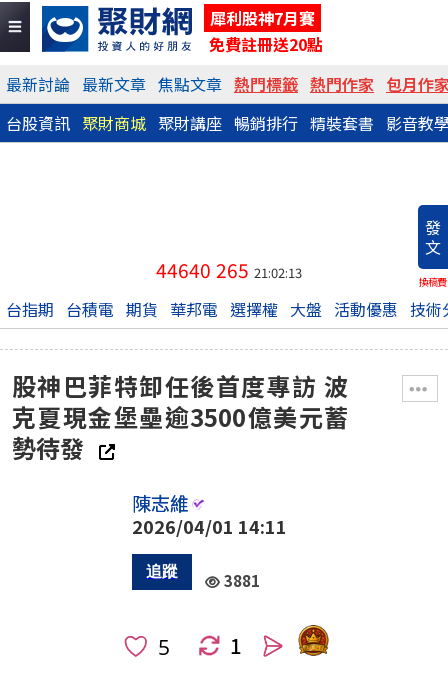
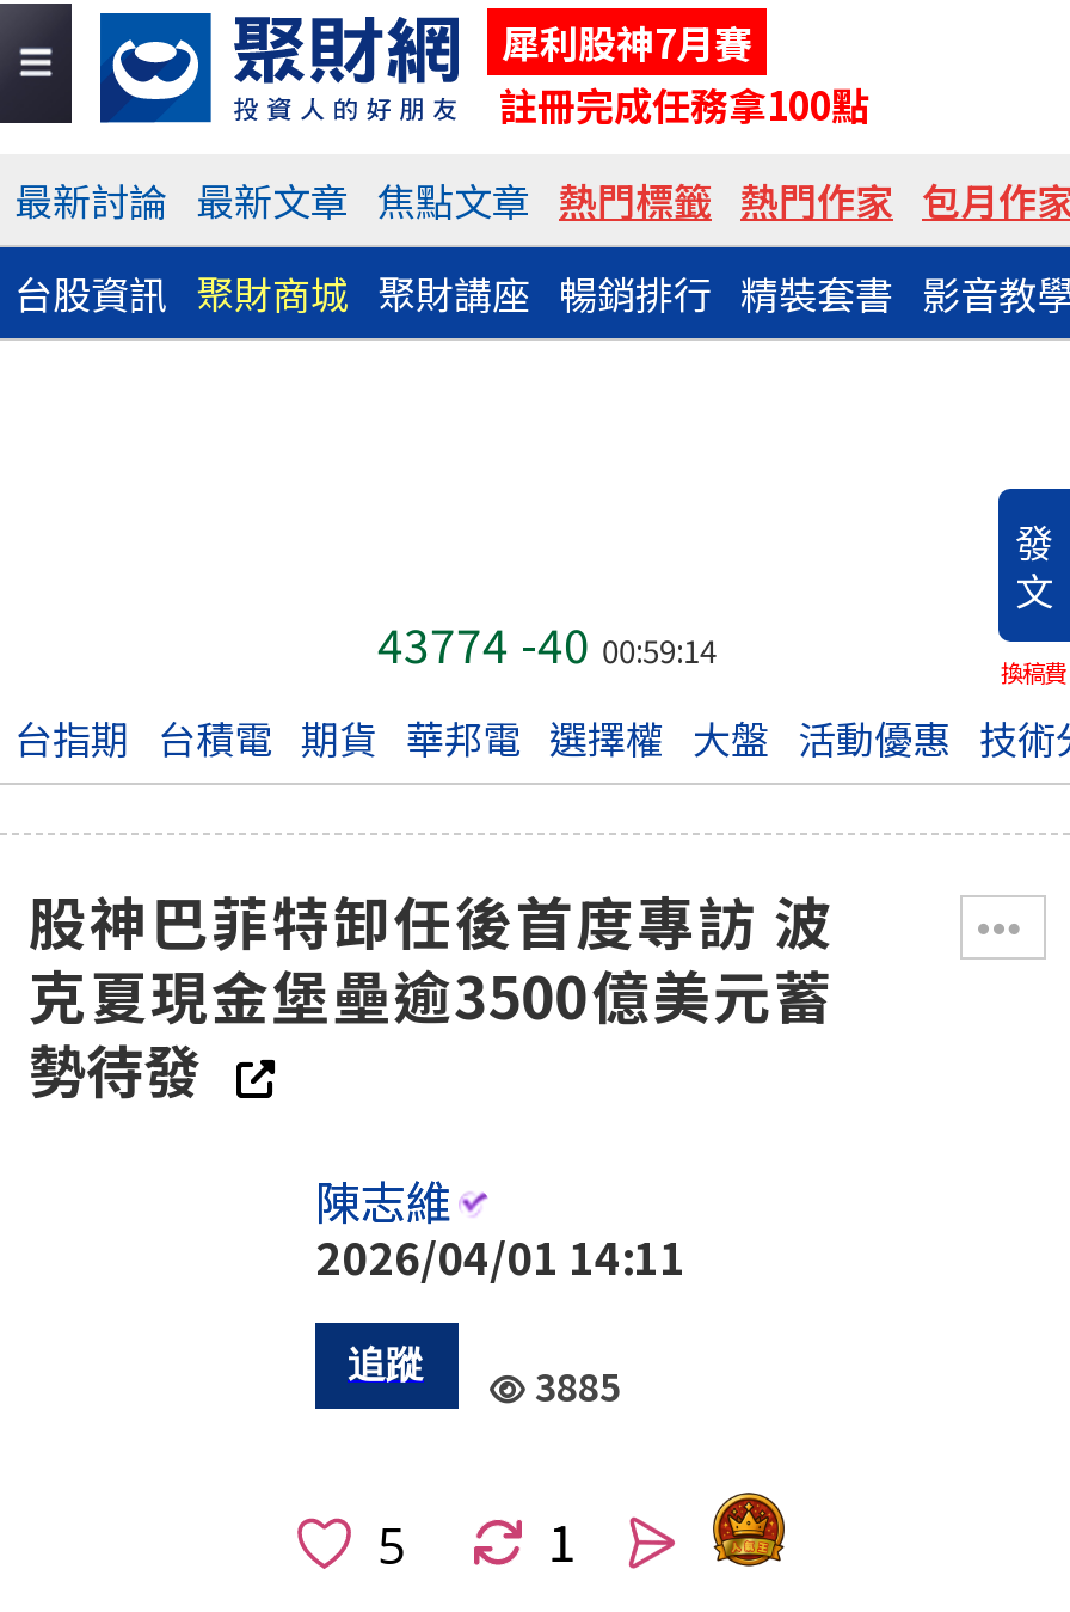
- 免費註冊送20點
+ 註冊完成任務拿100點

- 44640 265 21:02:13
+ 43774 -40 00:59:14

- 3881
+ 3885
